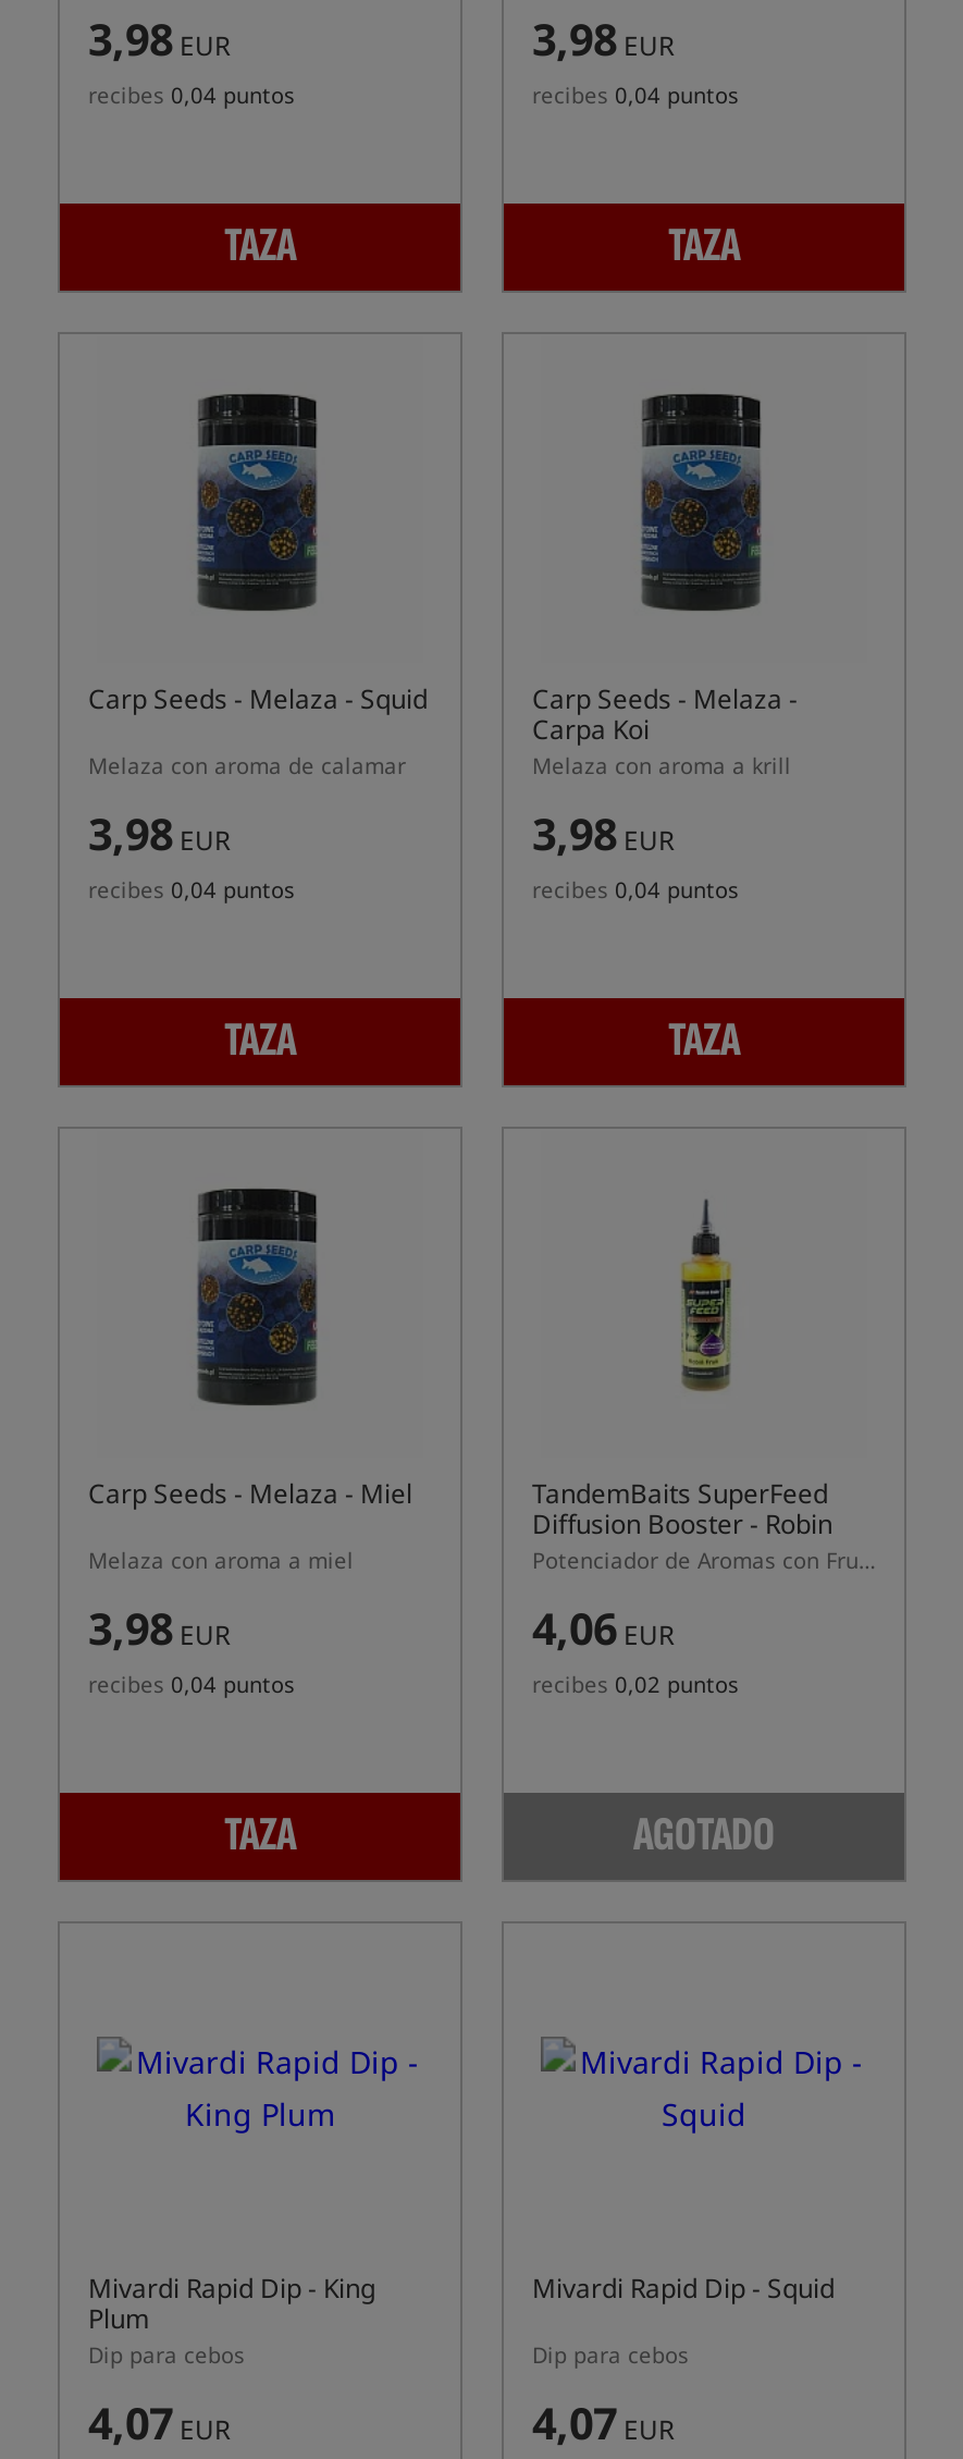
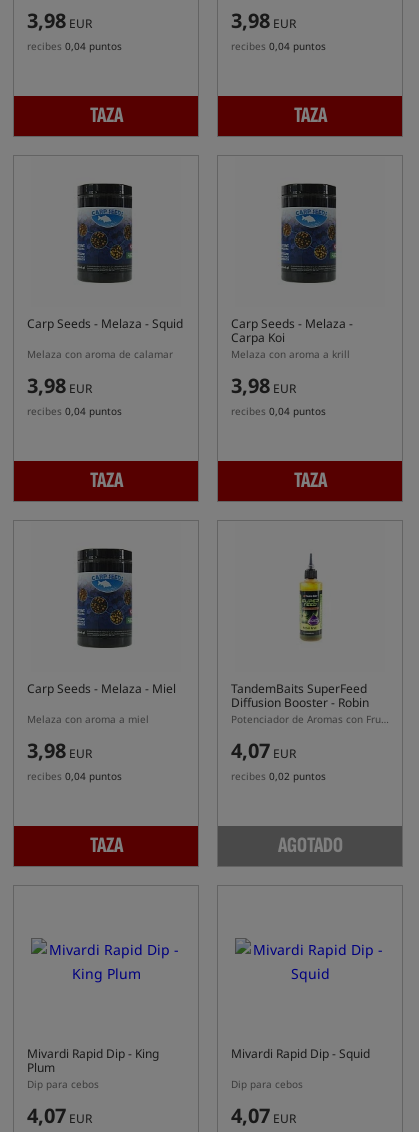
- 4,06EUR
+ 4,07EUR
